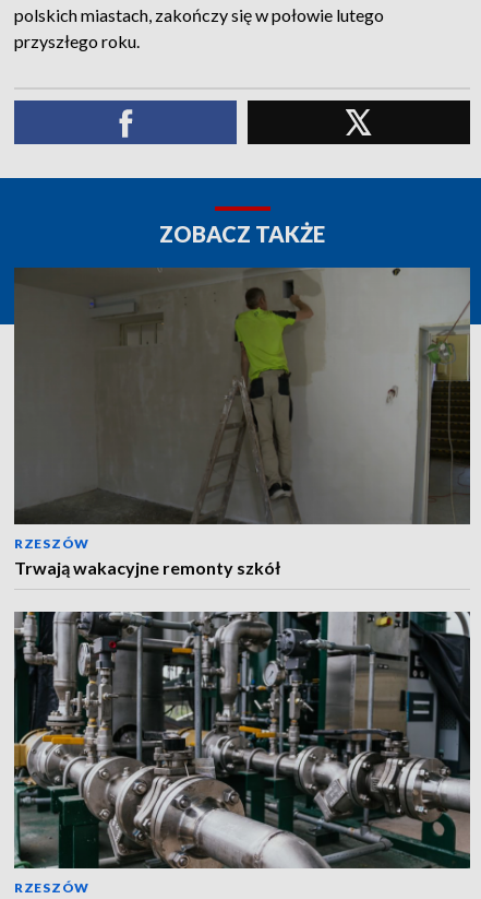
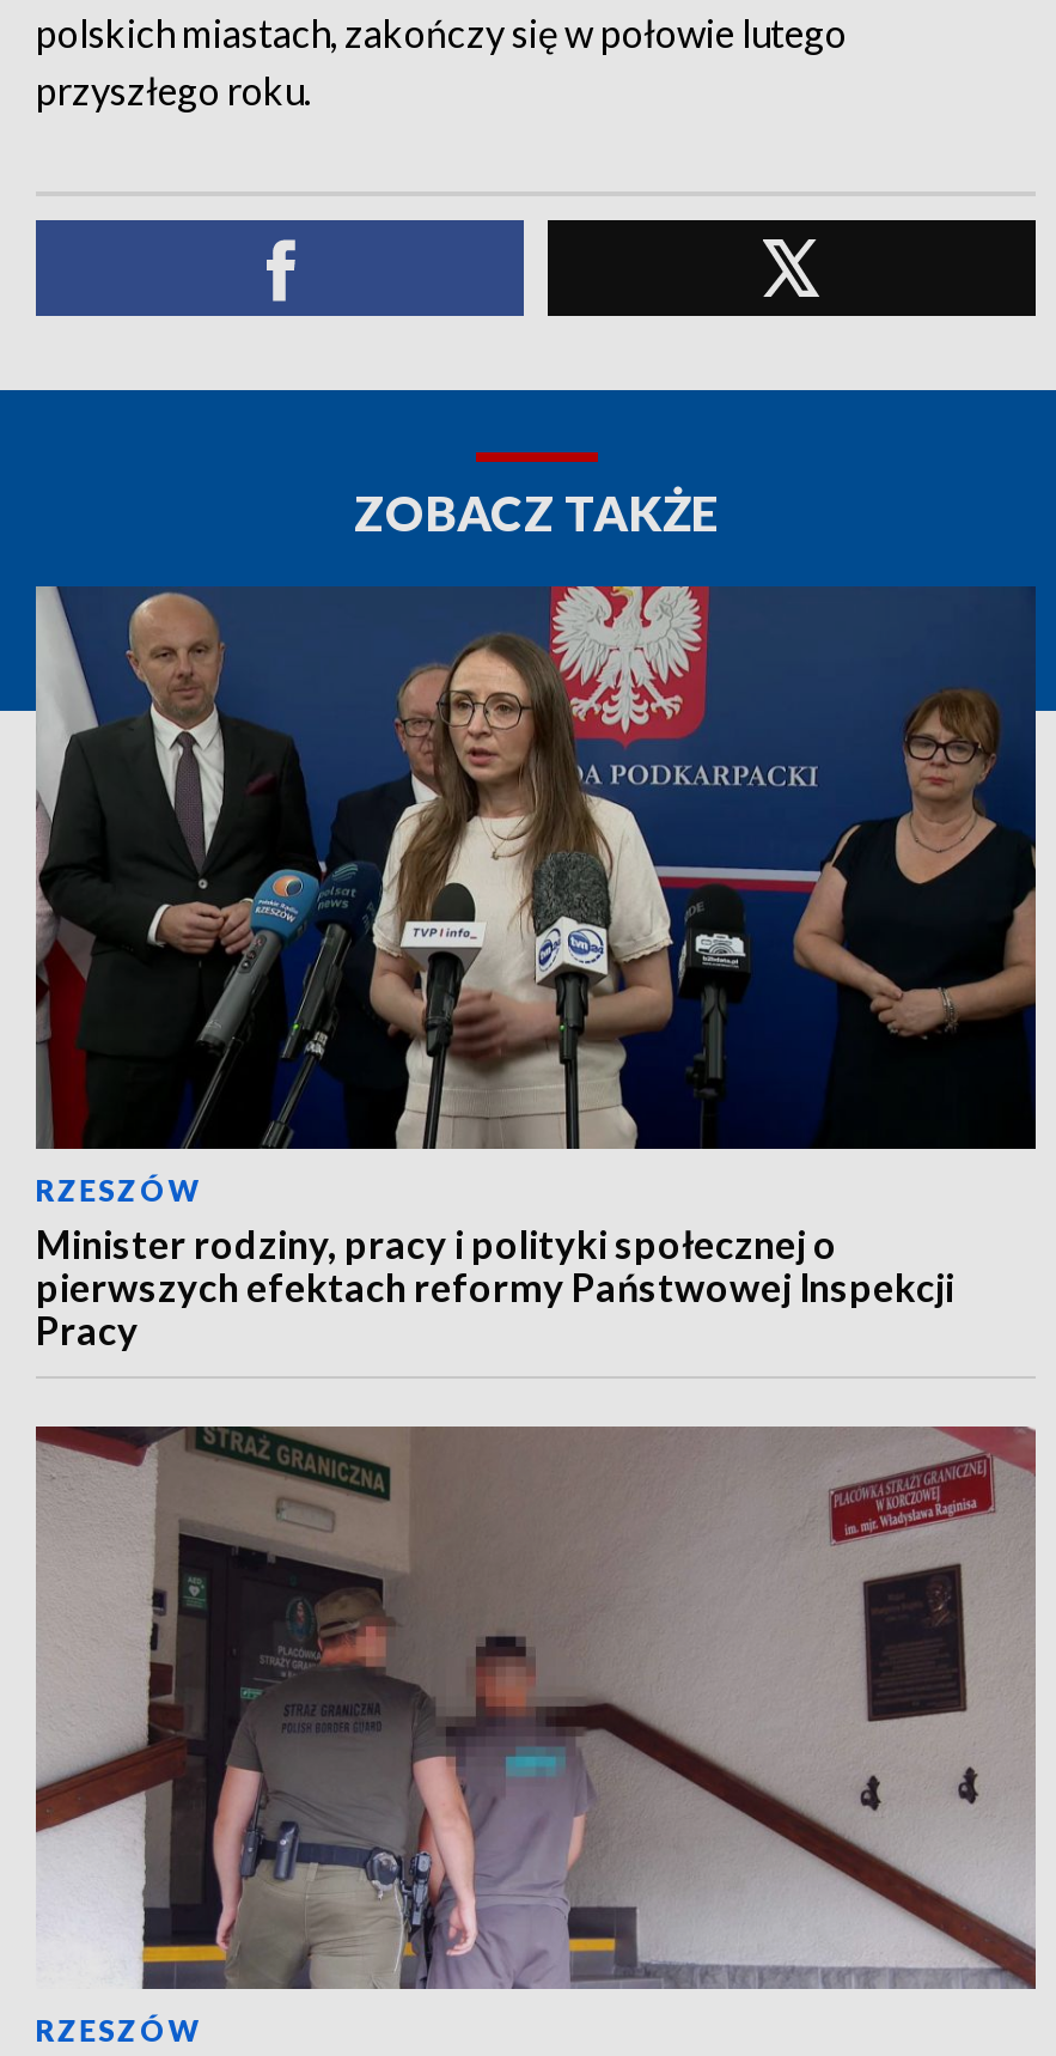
- [image]
- Trwają wakacyjne remonty szkół
+ [image]
+ Minister rodziny, pracy i polityki społecznej o
+ pierwszych efektach reformy Państwowej Inspekcji
+ Pracy

- [image]
+ [image]
